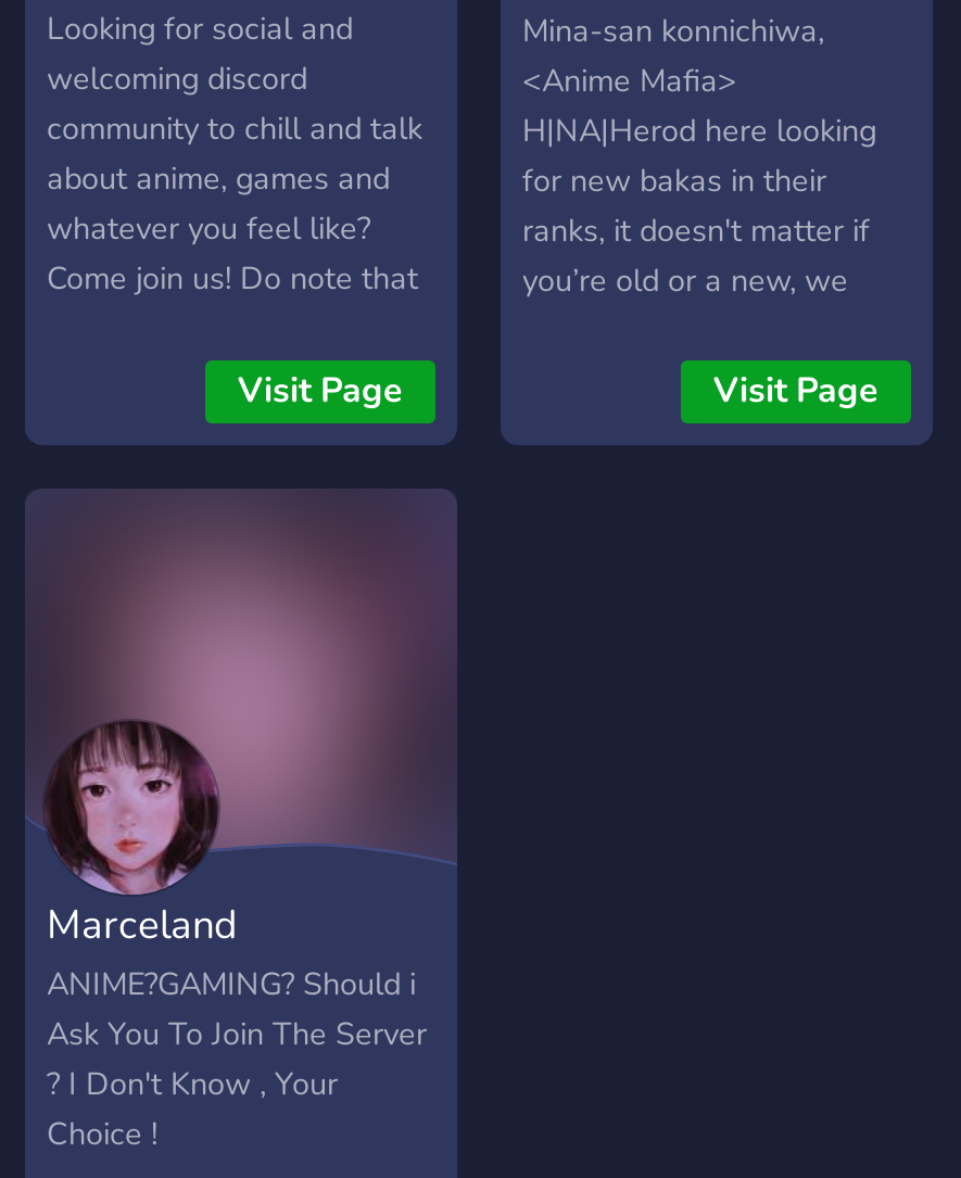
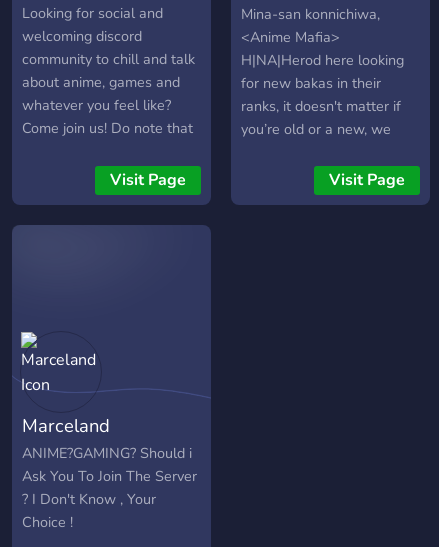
- [image]
